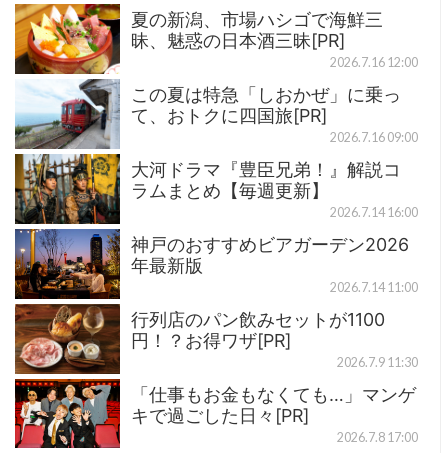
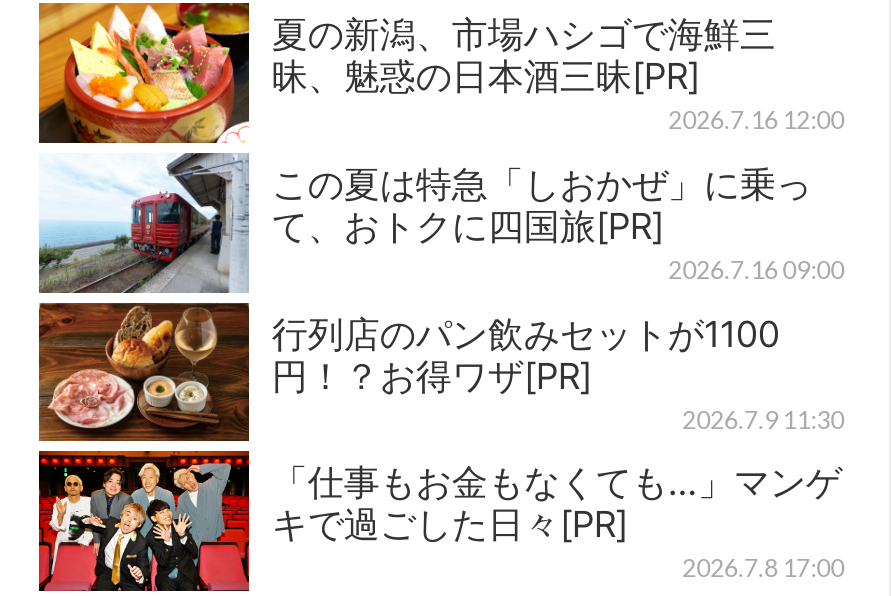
- [image]
- 大河ドラマ『豊臣兄弟！』解説コ
- ラムまとめ【毎週更新】
- 2026.7.14 16:00
- 神戸のおすすめビアガーデン2026
- 年最新版
- 2026.7.14 11:00
